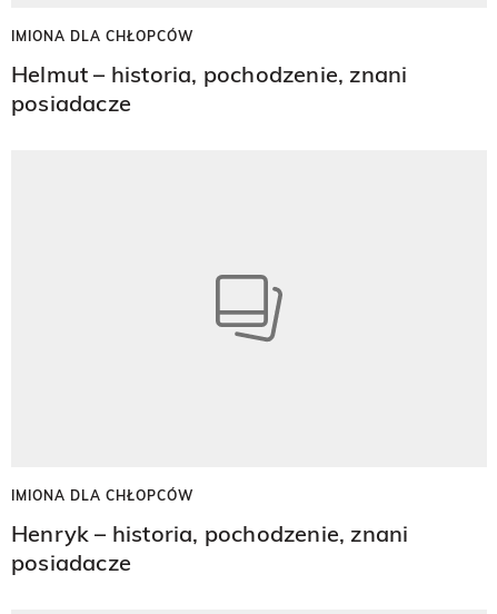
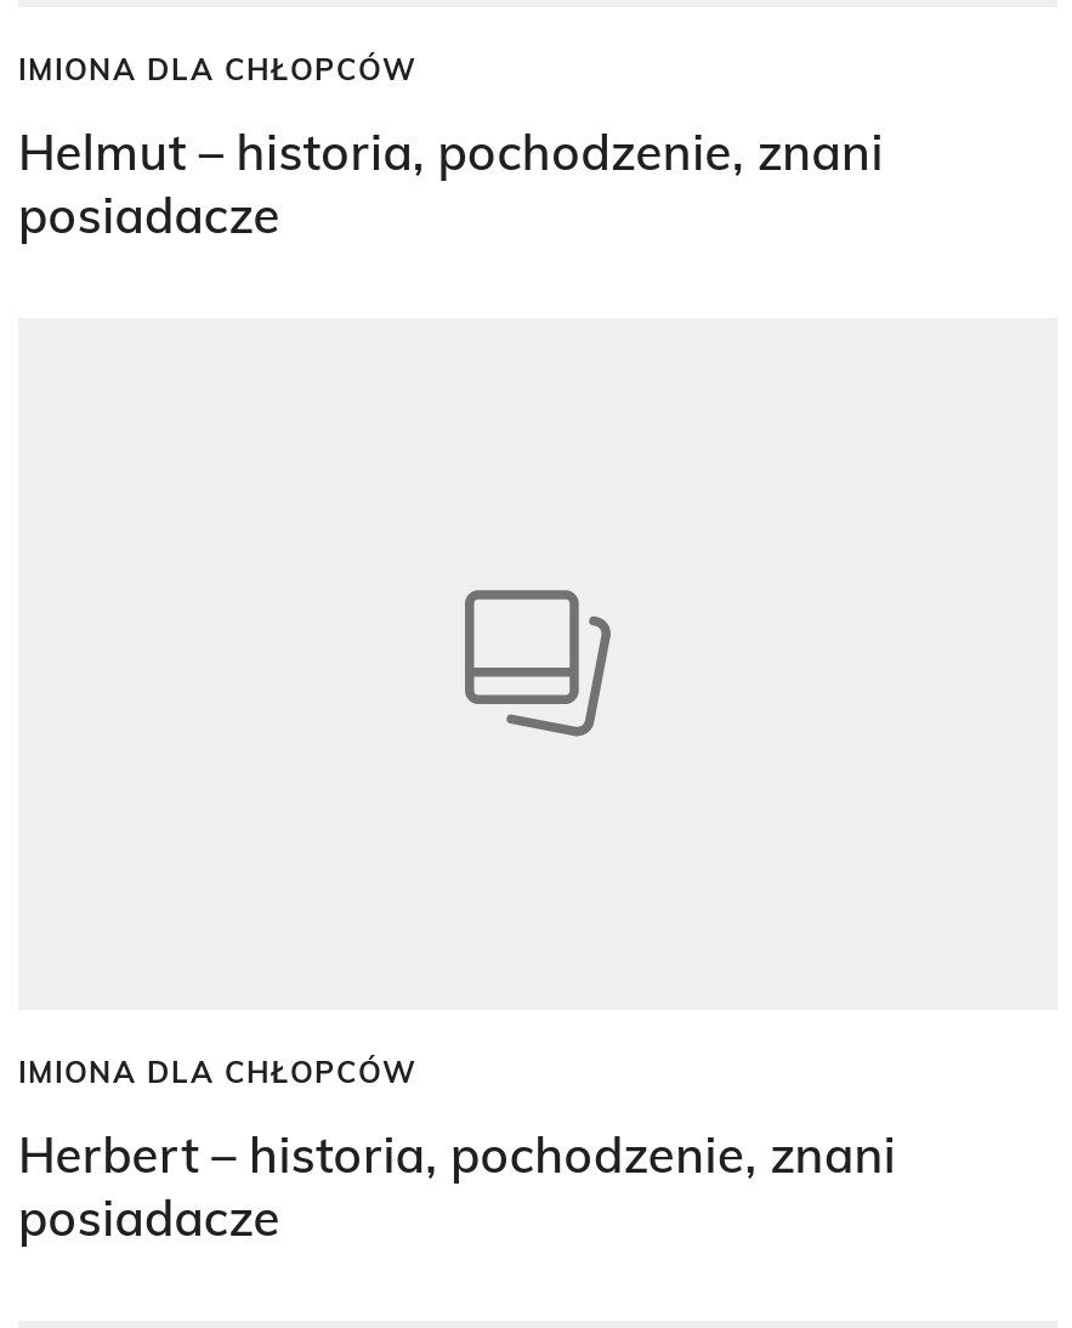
- Henryk – historia, pochodzenie, znani
+ Herbert – historia, pochodzenie, znani
